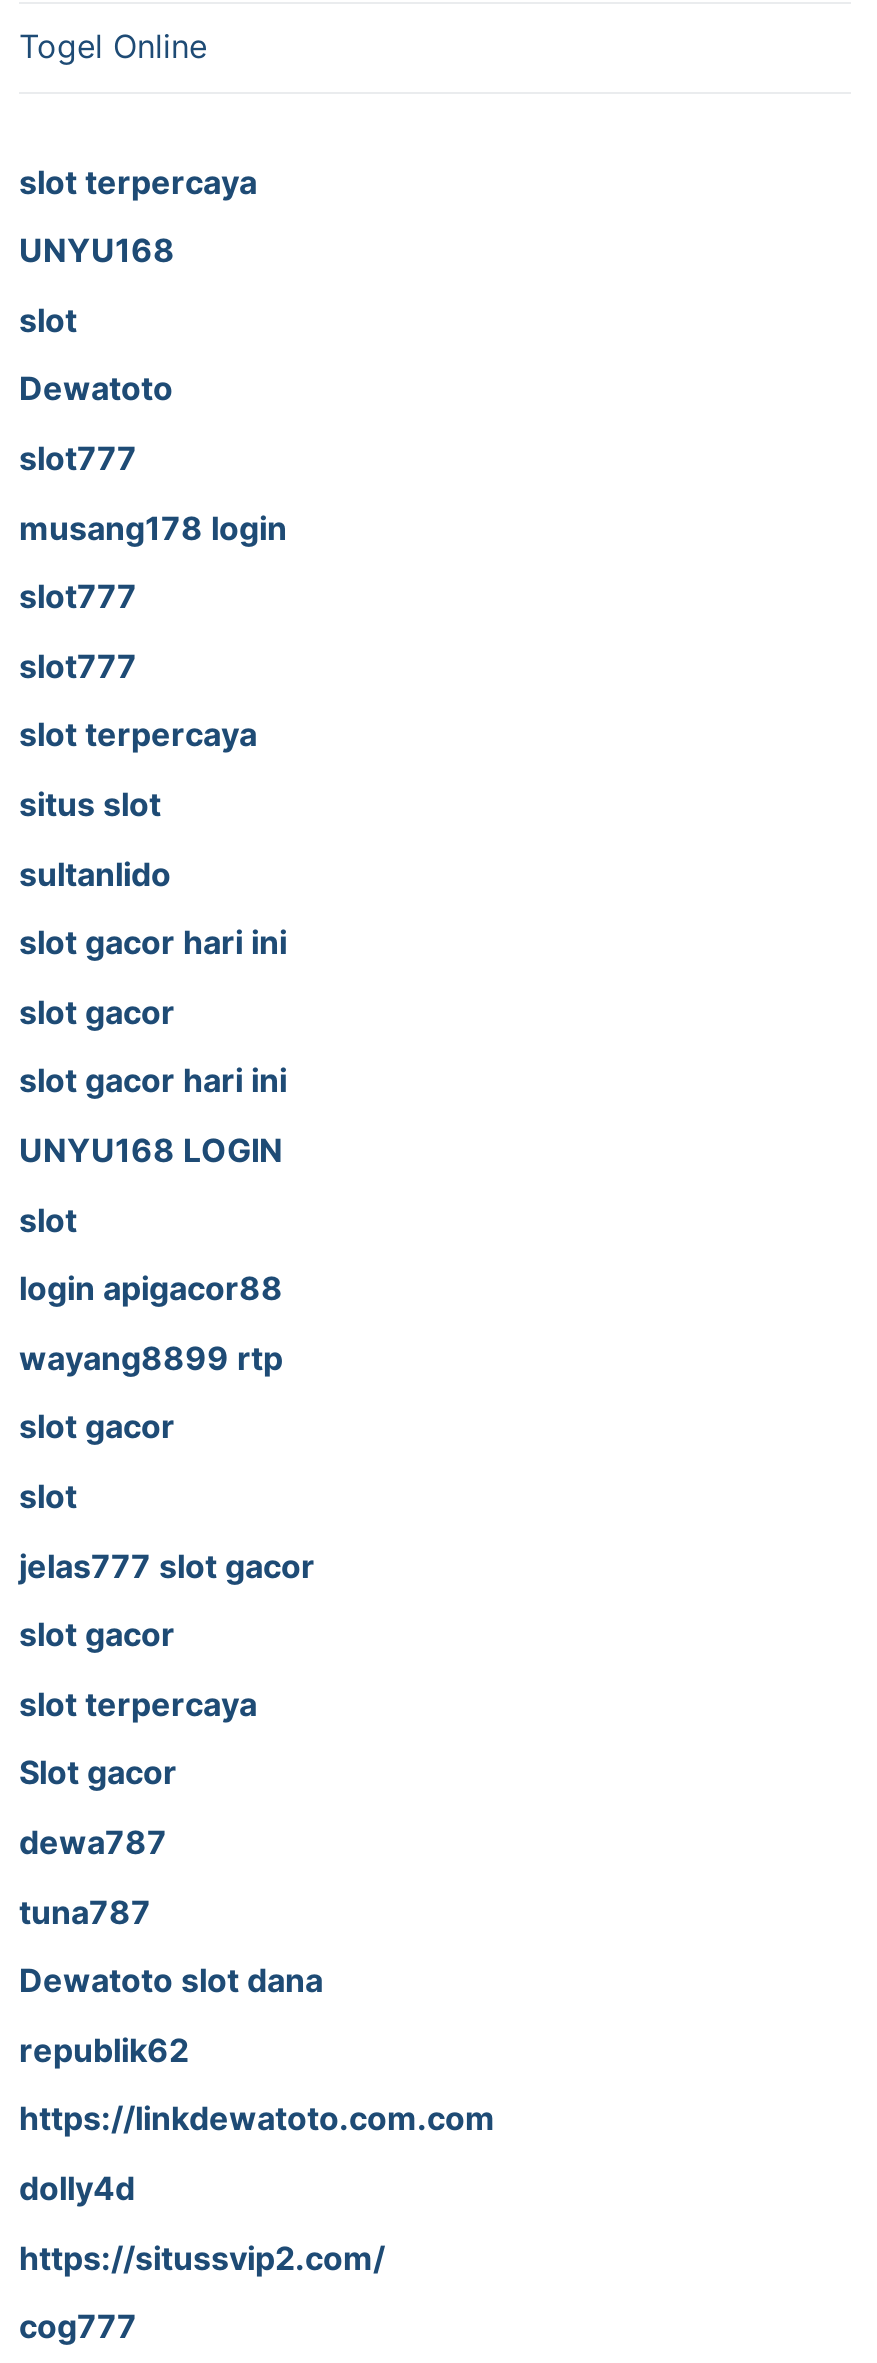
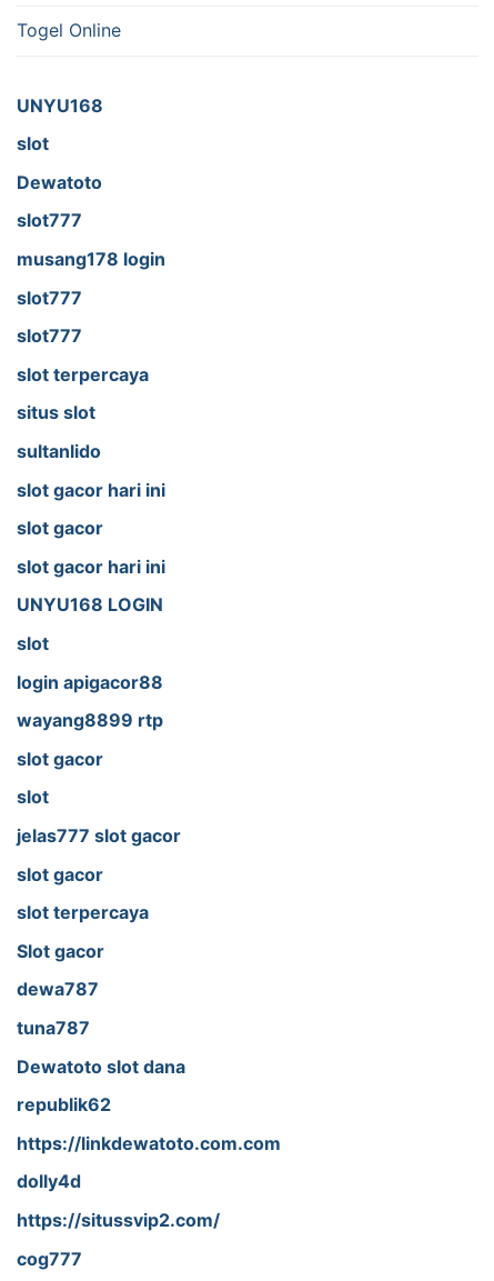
- slot terpercaya
